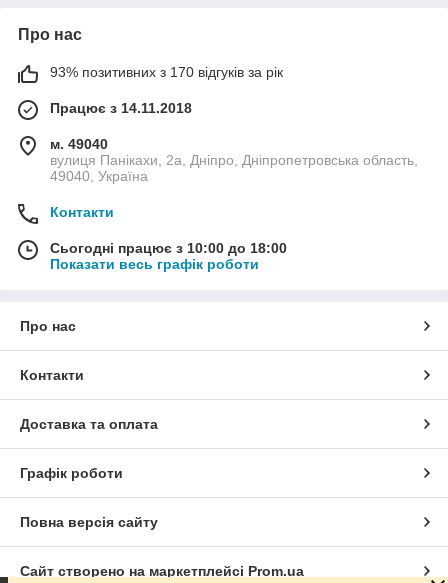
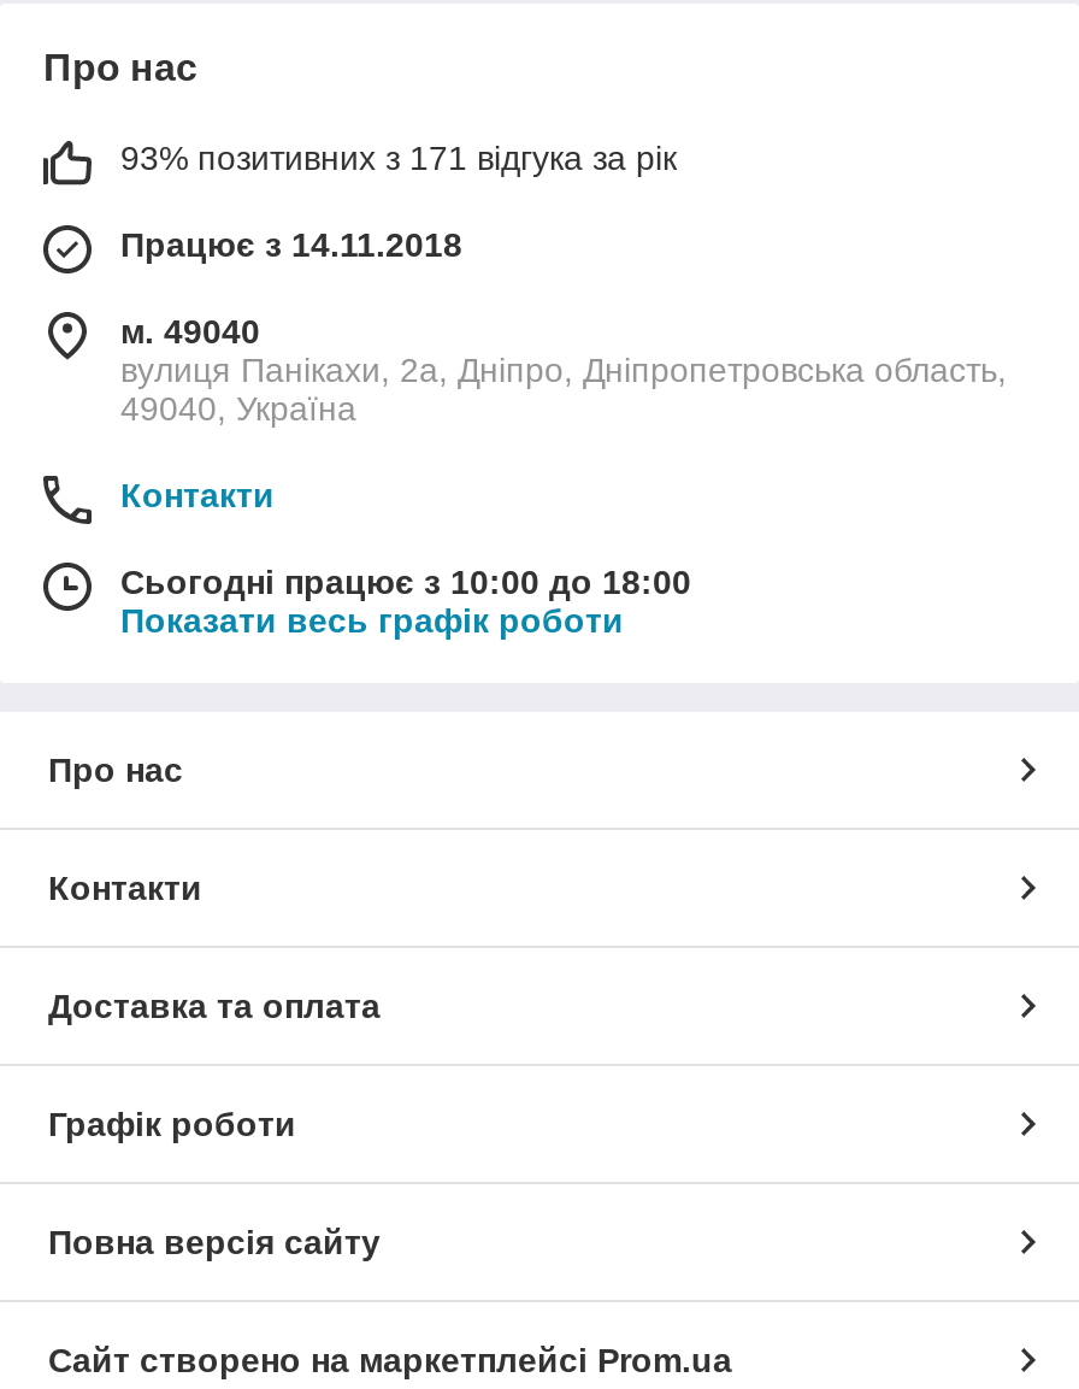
- 93% позитивних з 170 відгуків за рік
+ 93% позитивних з 171 відгука за рік
